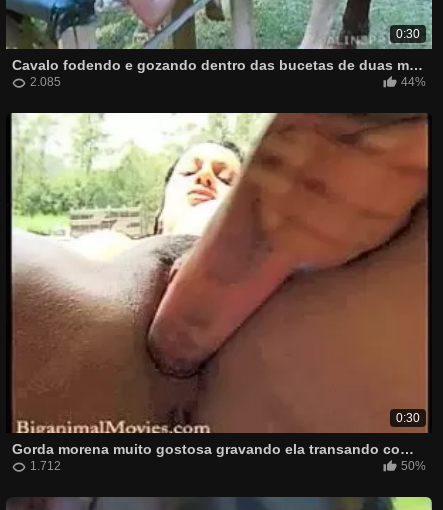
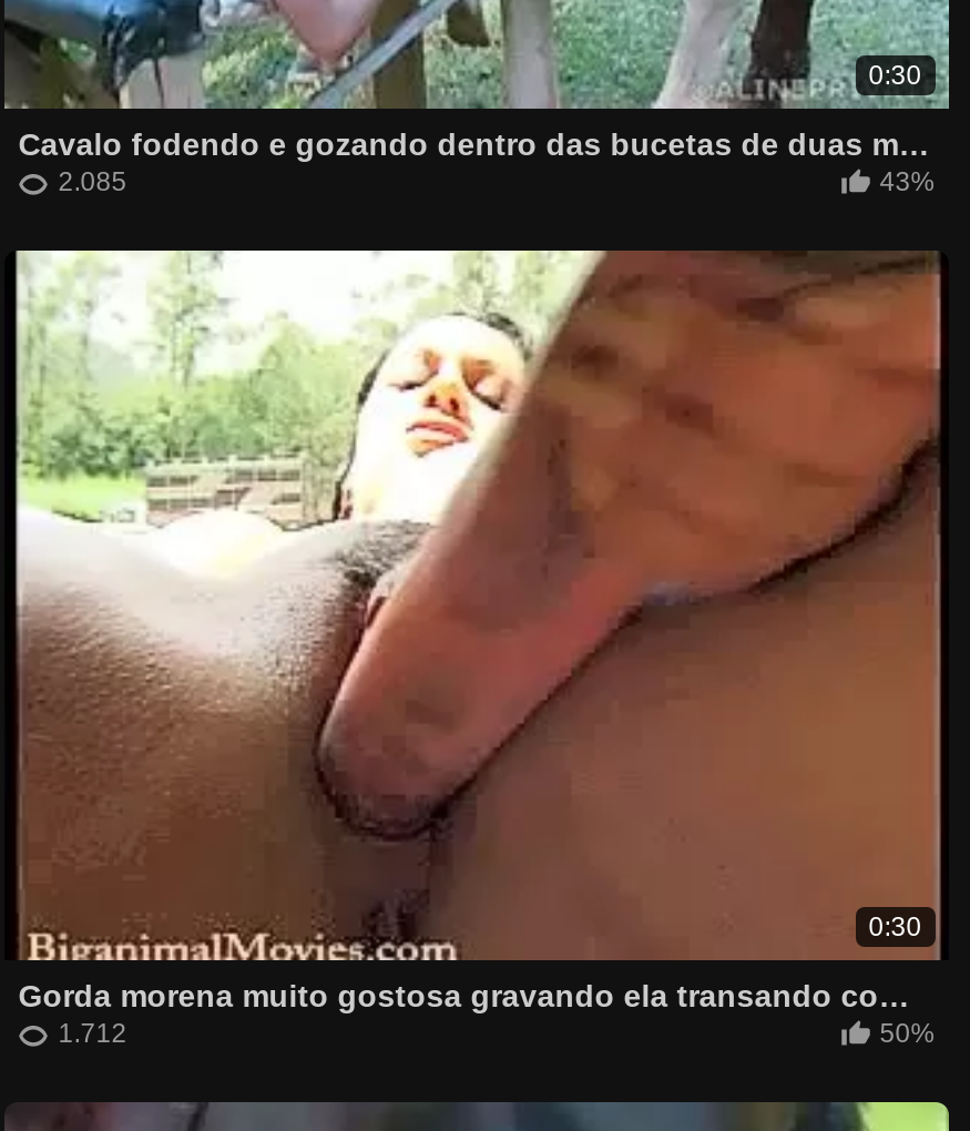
- 44%
+ 43%
